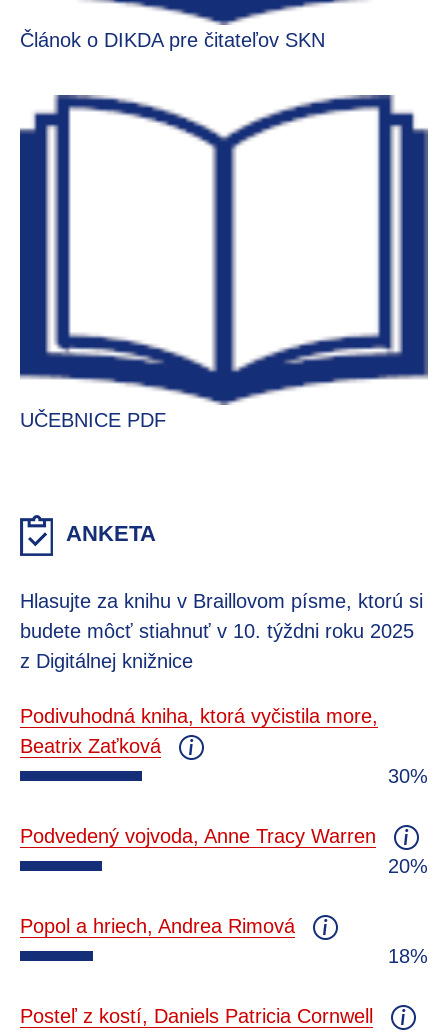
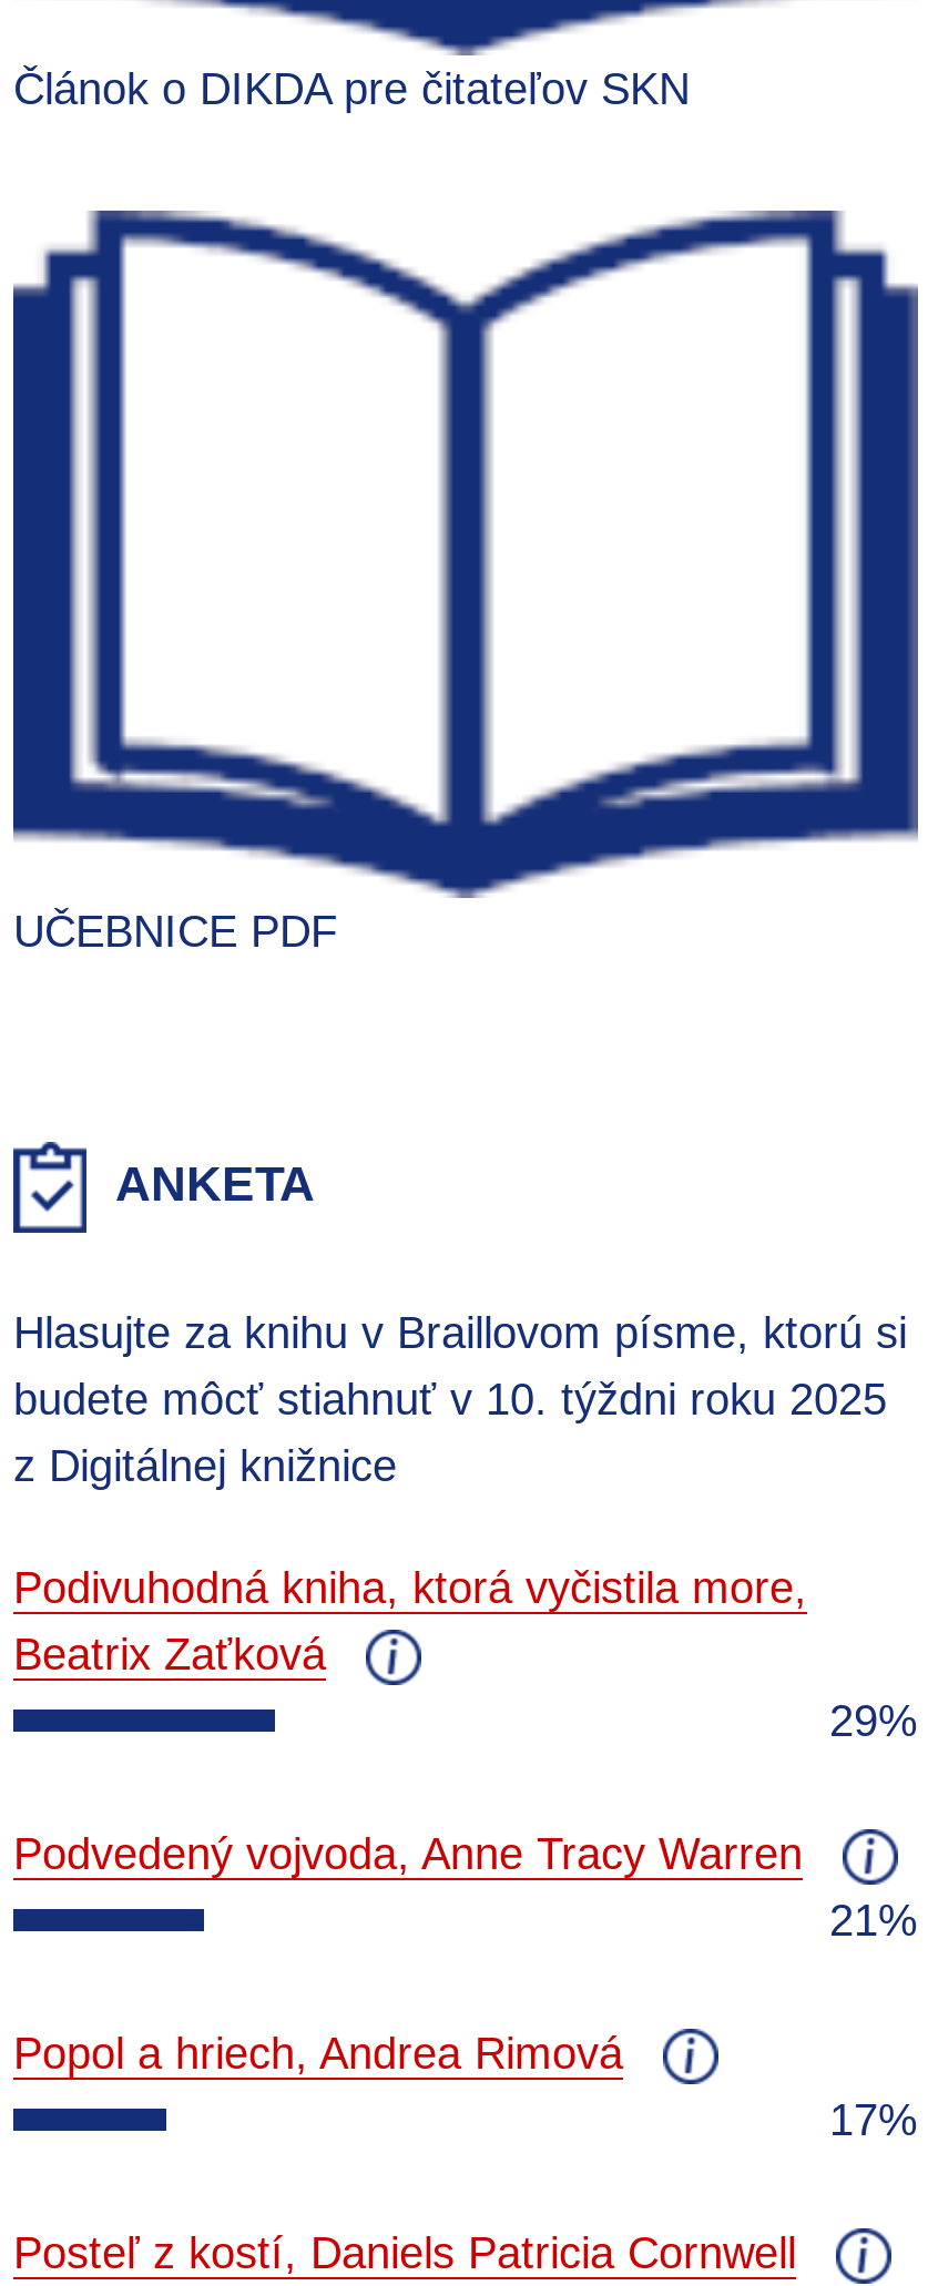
- 30%
+ 29%

- 20%
+ 21%

- 18%
+ 17%
